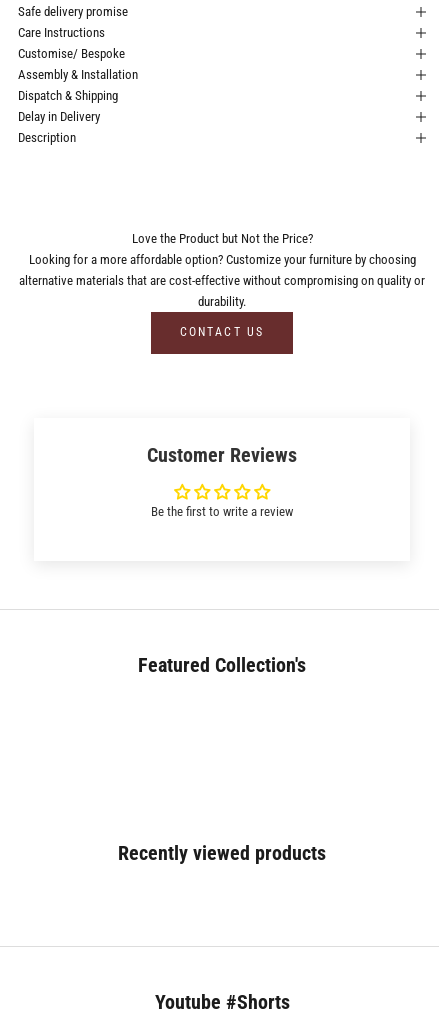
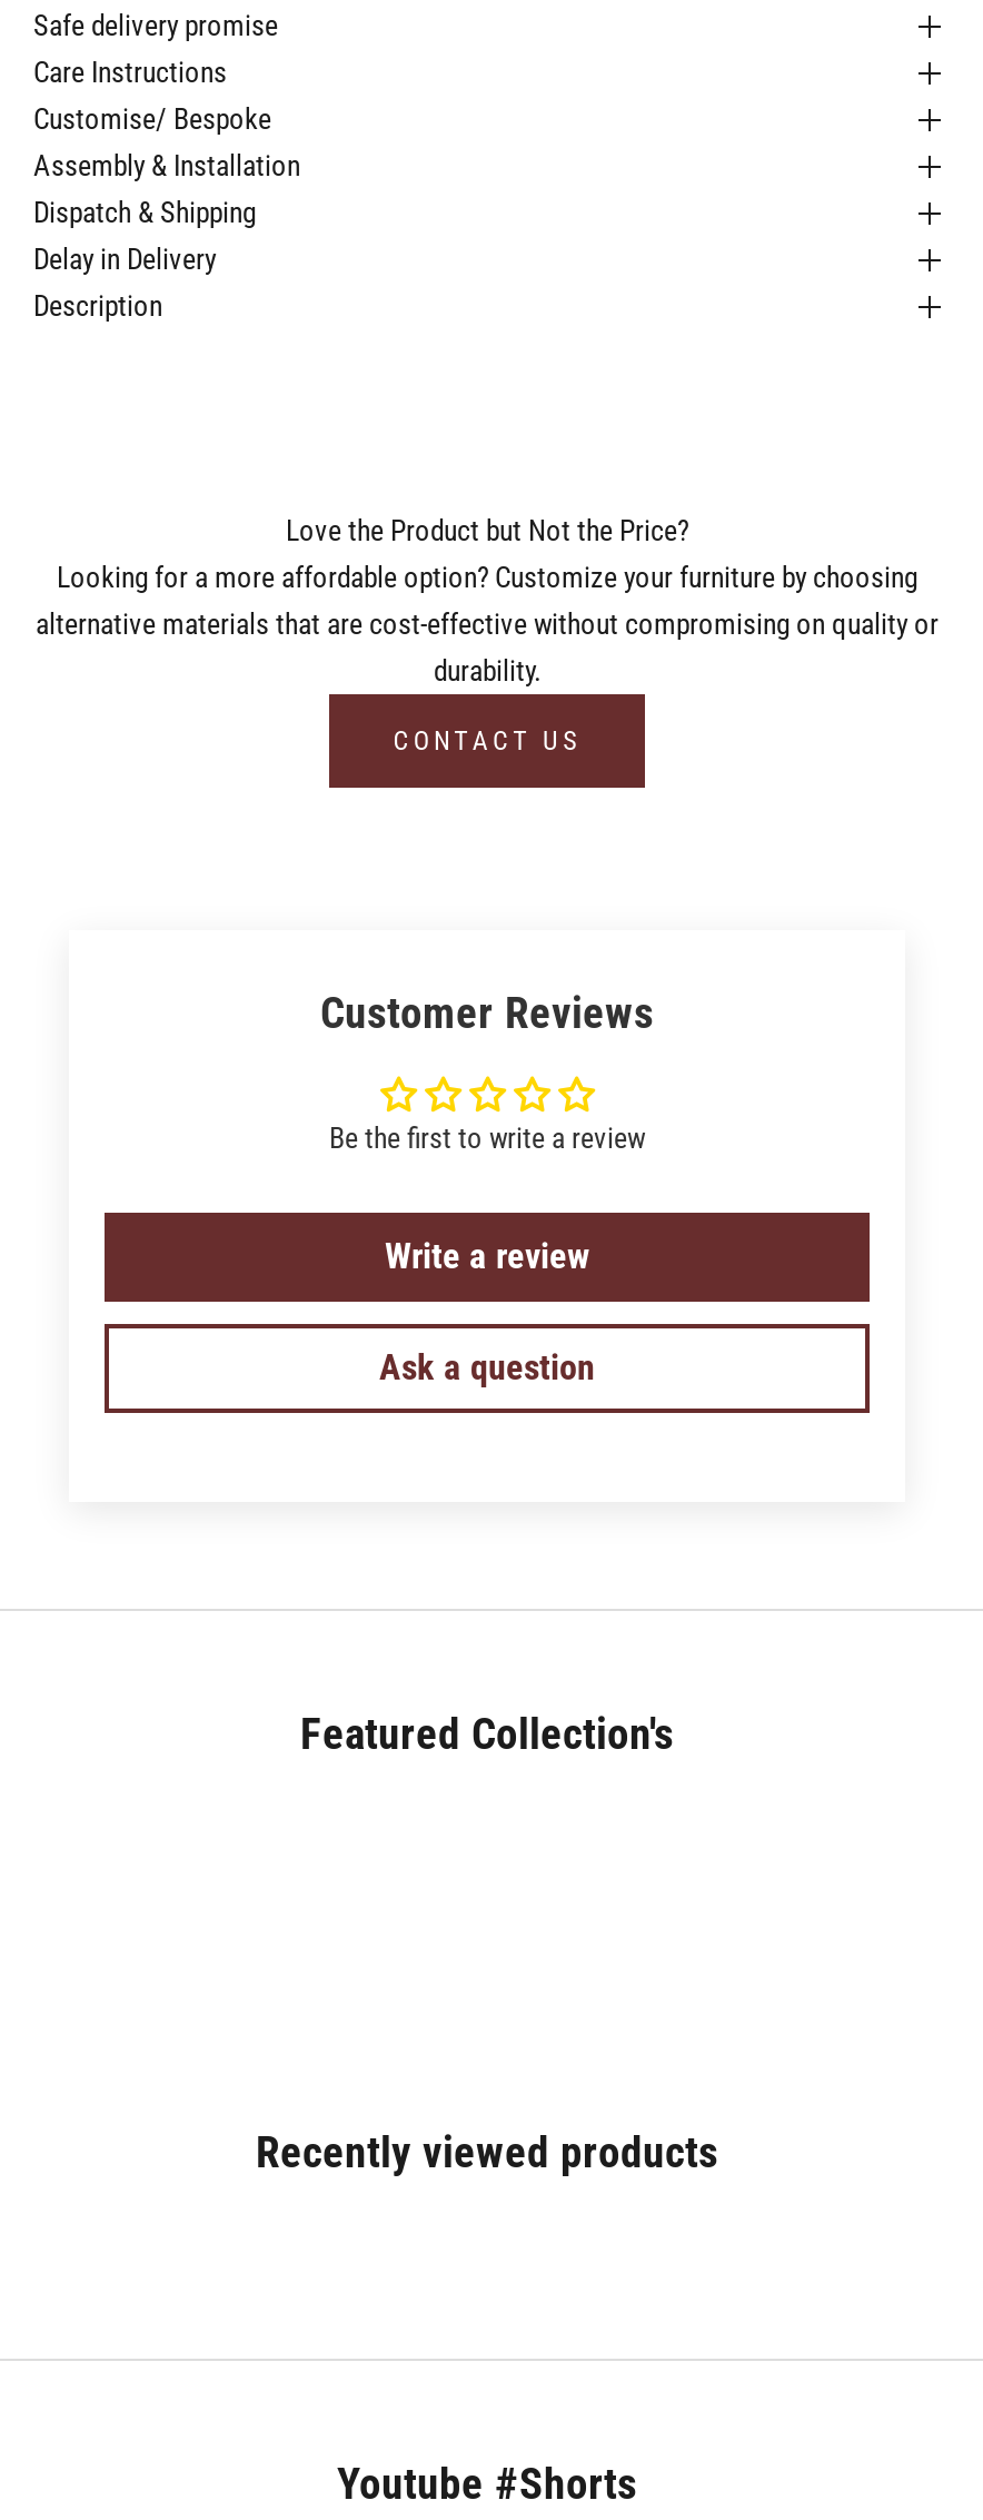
+ Write a review
+ Ask a question
